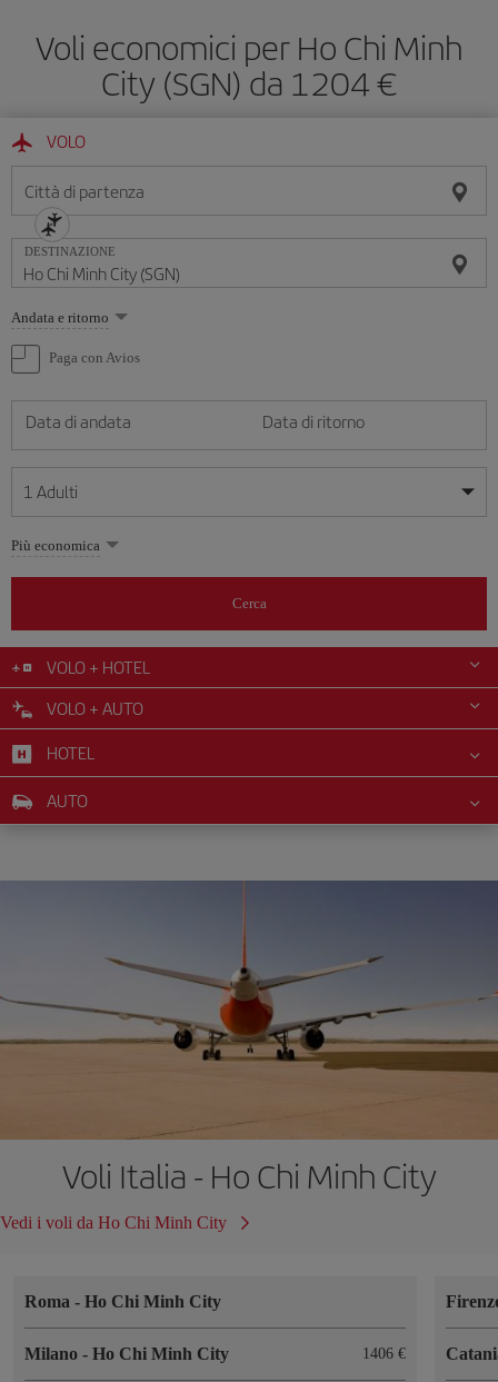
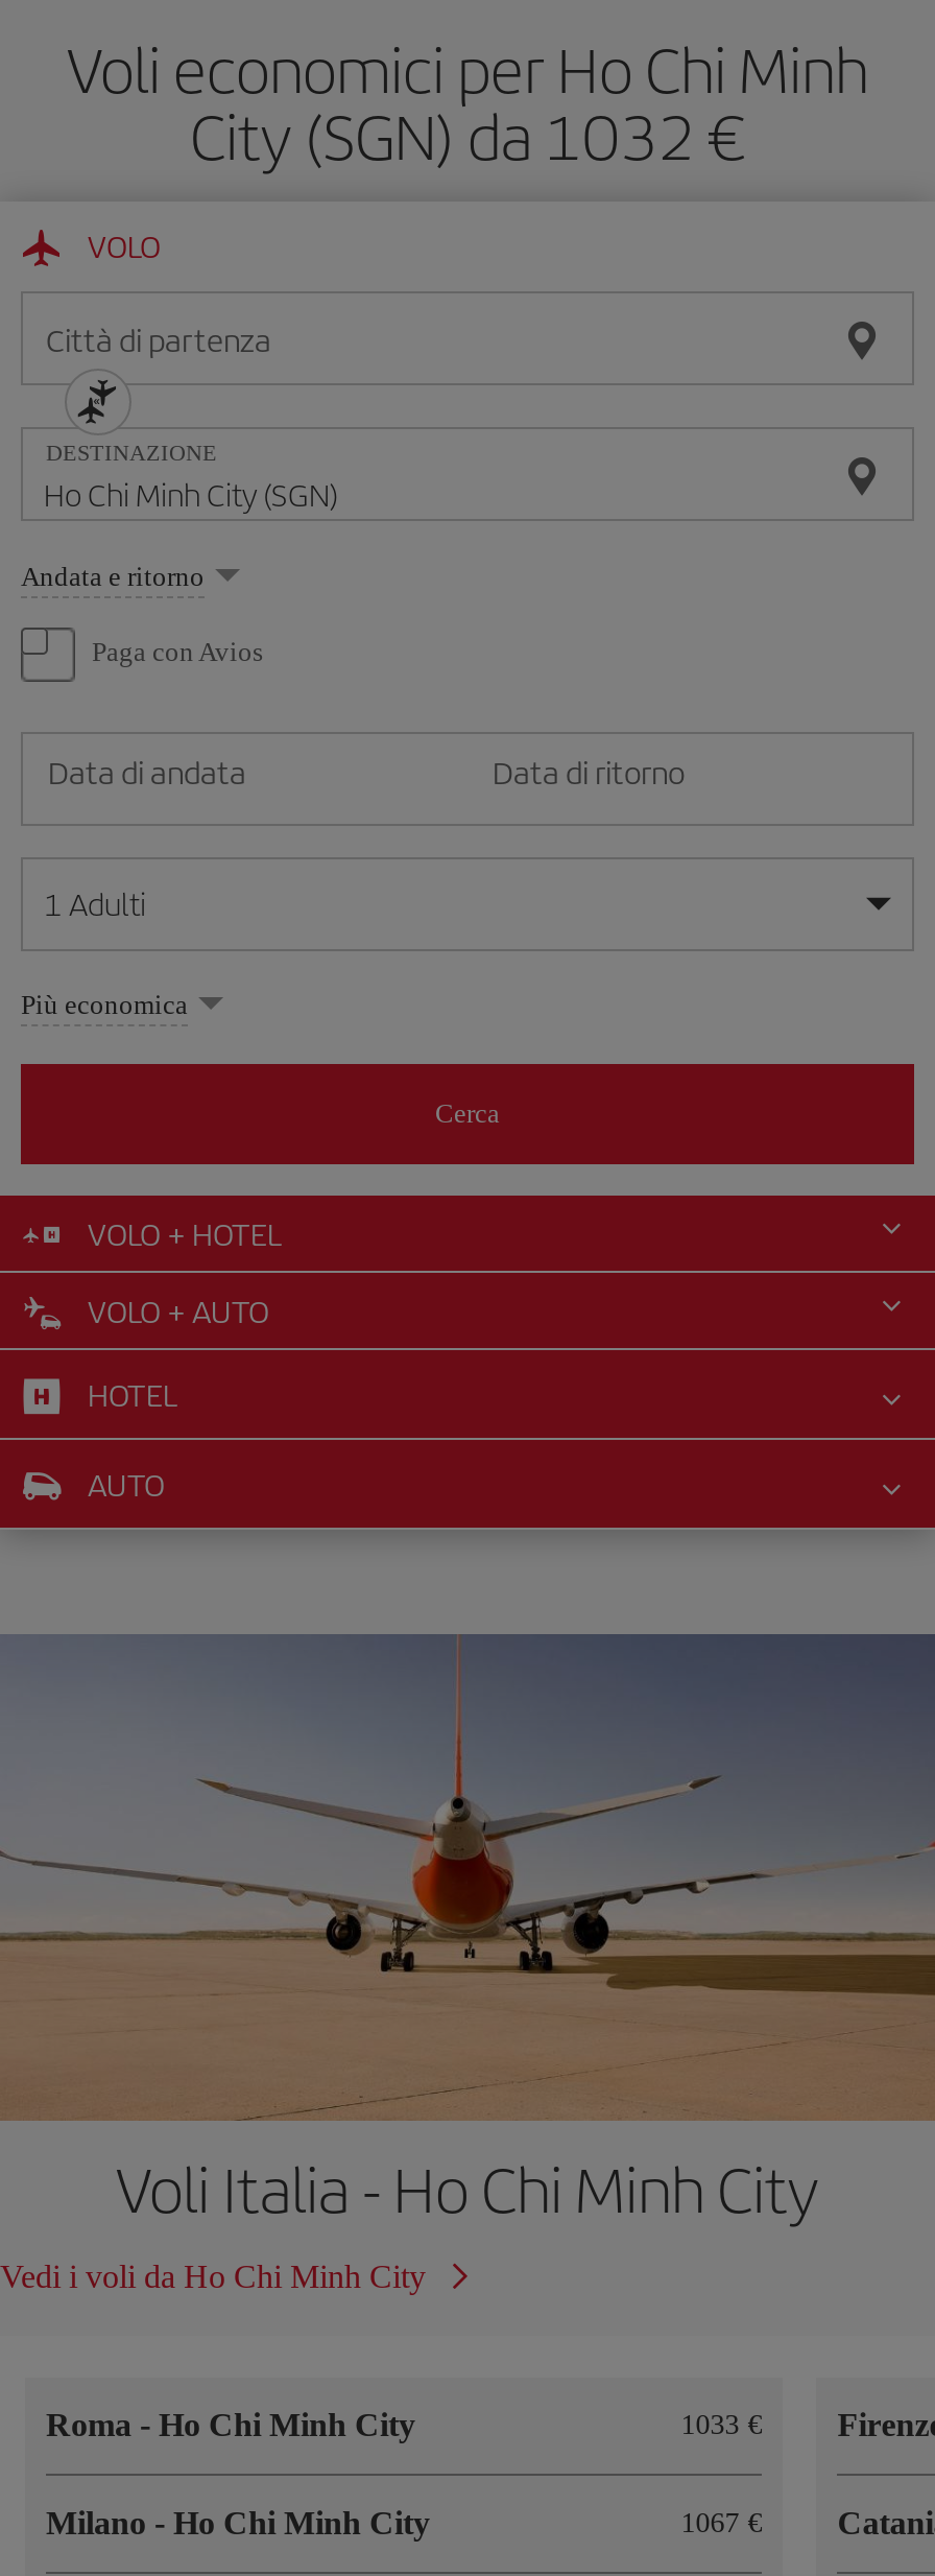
- City (SGN) da 1204 €
+ City (SGN) da 1032 €

+ 1033 €

- 1406 €
+ 1067 €
